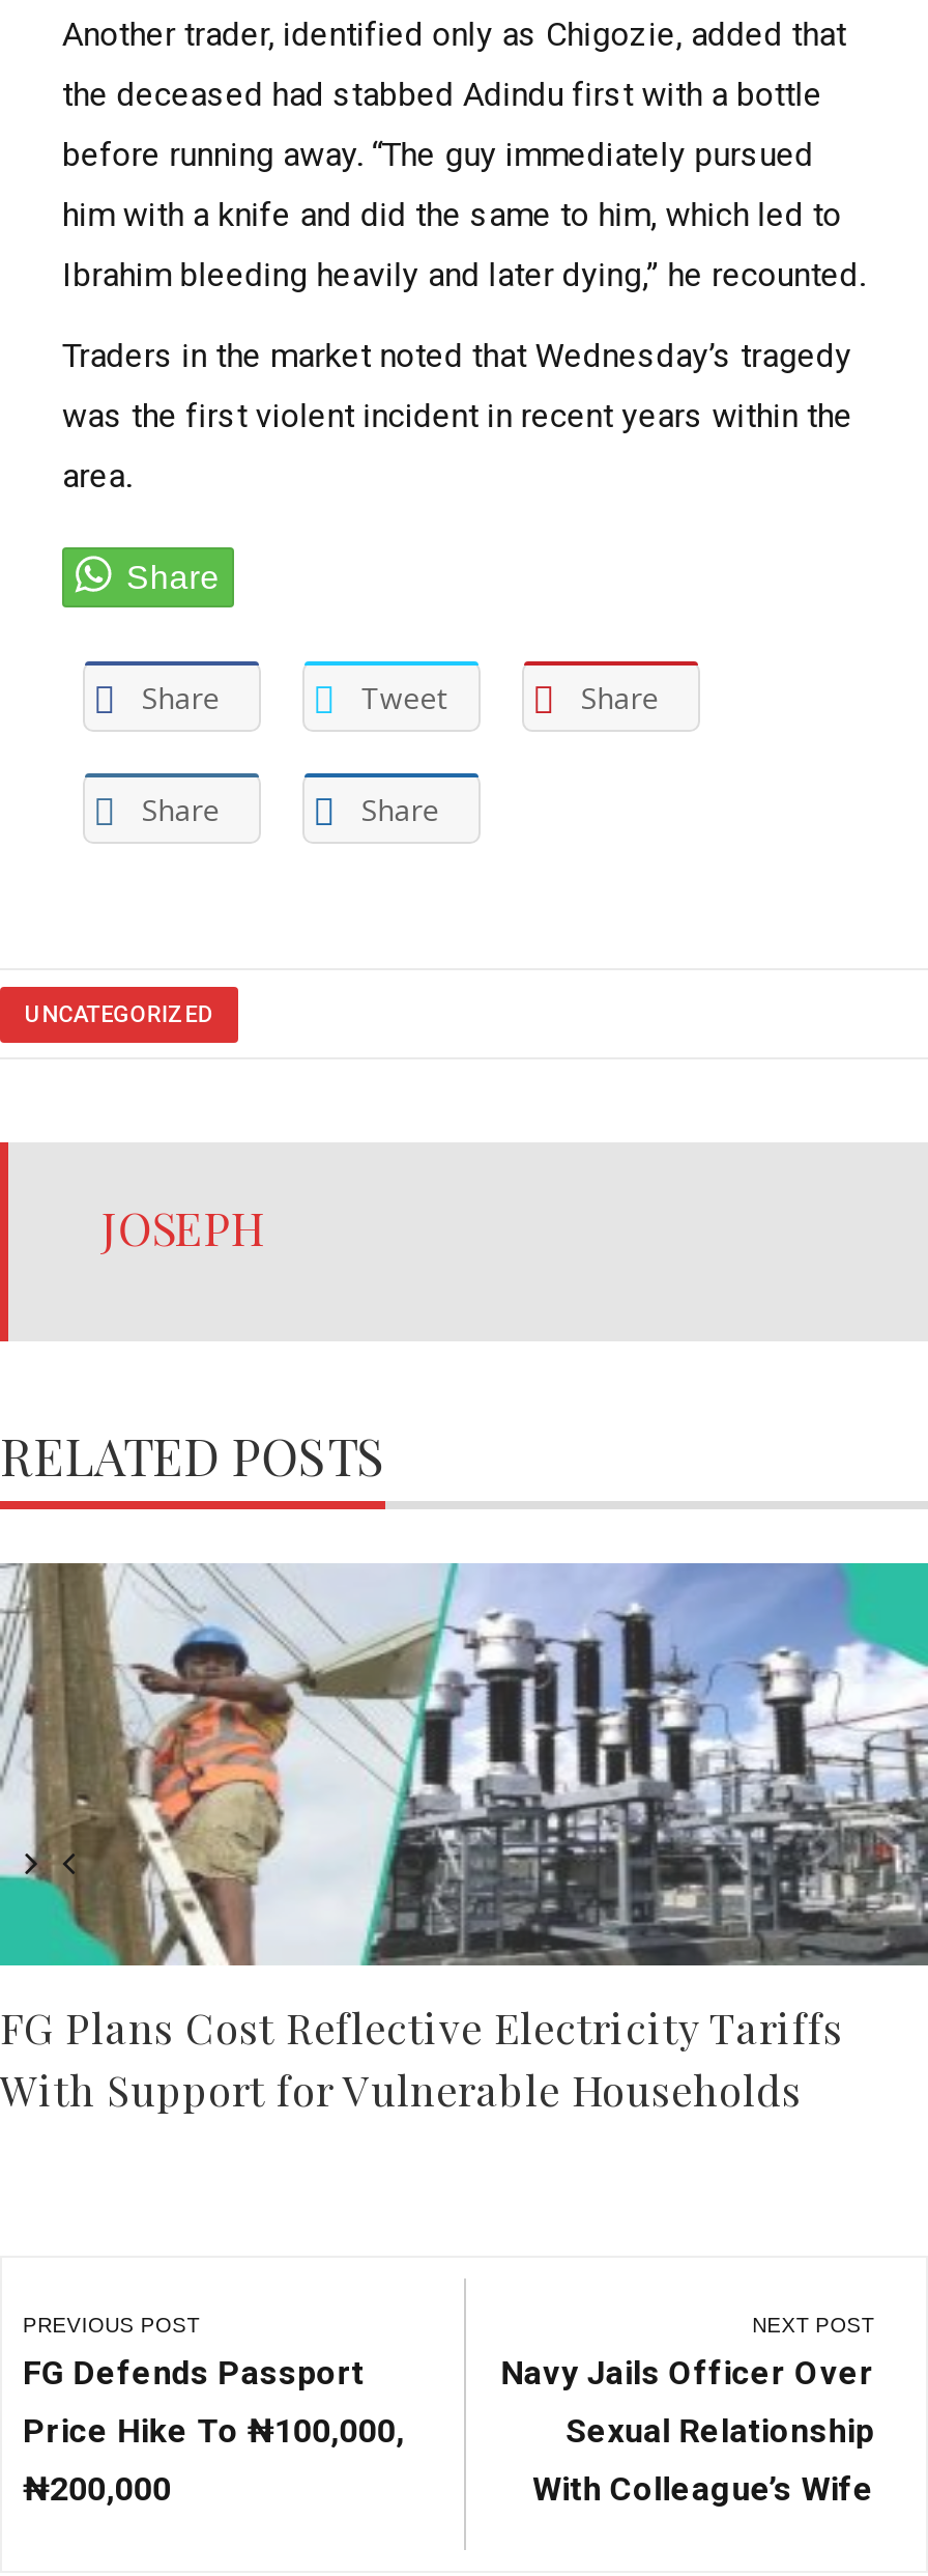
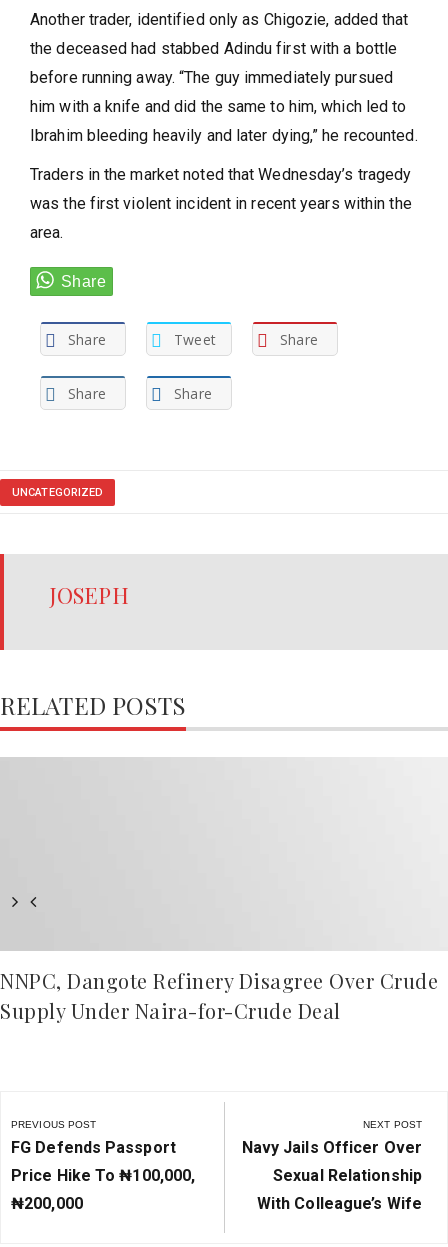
- [image]

- FG Plans Cost Reflective Electricity Tariffs
- With Support for Vulnerable Households
+ NNPC, Dangote Refinery Disagree Over Crude
+ Supply Under Naira-for-Crude Deal
